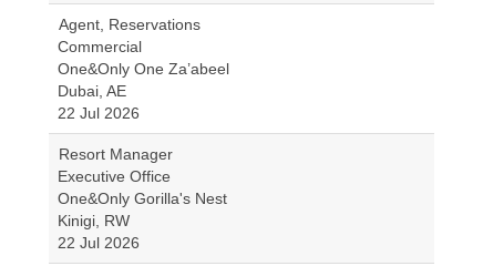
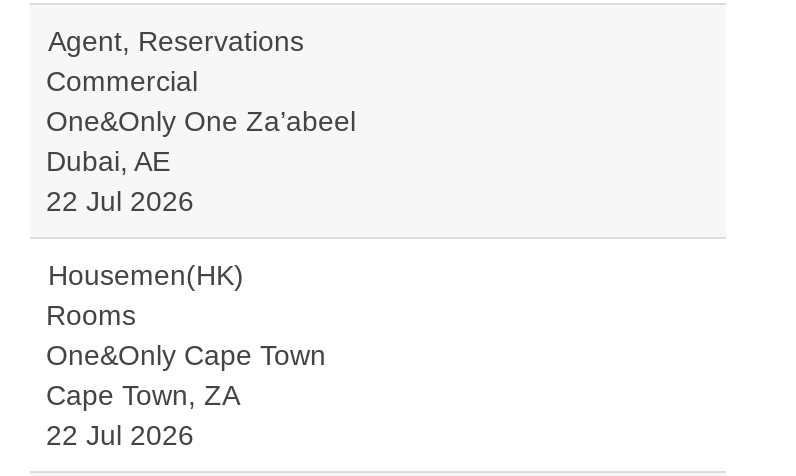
- Resort Manager
- Executive Office
- One&Only Gorilla's Nest
- Kinigi, RW
+ Housemen(HK)
+ Rooms
+ One&Only Cape Town
+ Cape Town, ZA
